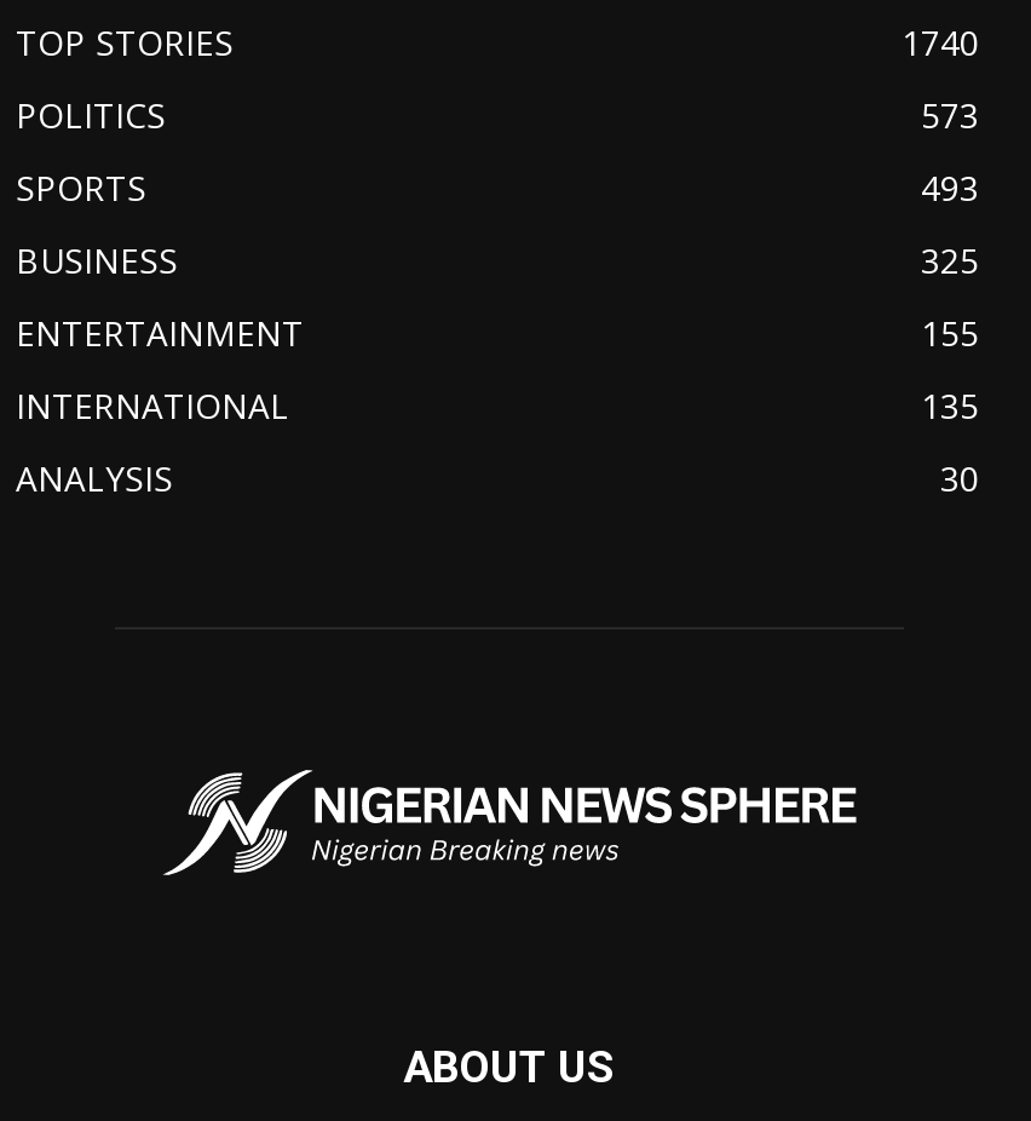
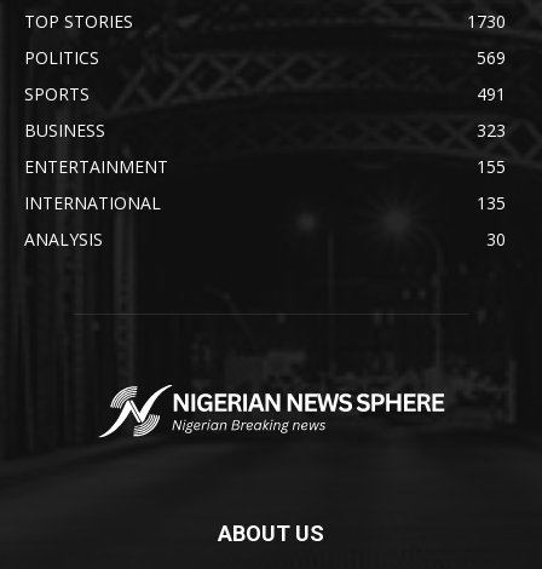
- 1740
+ 1730

- 573
+ 569

- 493
+ 491

- 325
+ 323
